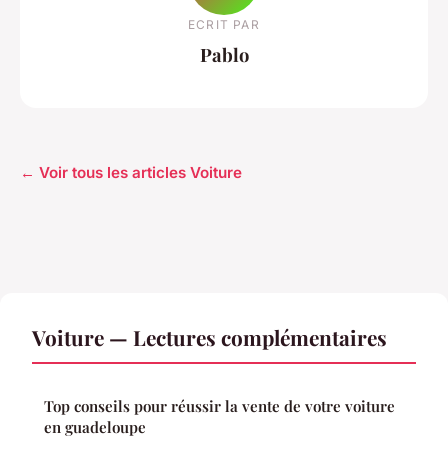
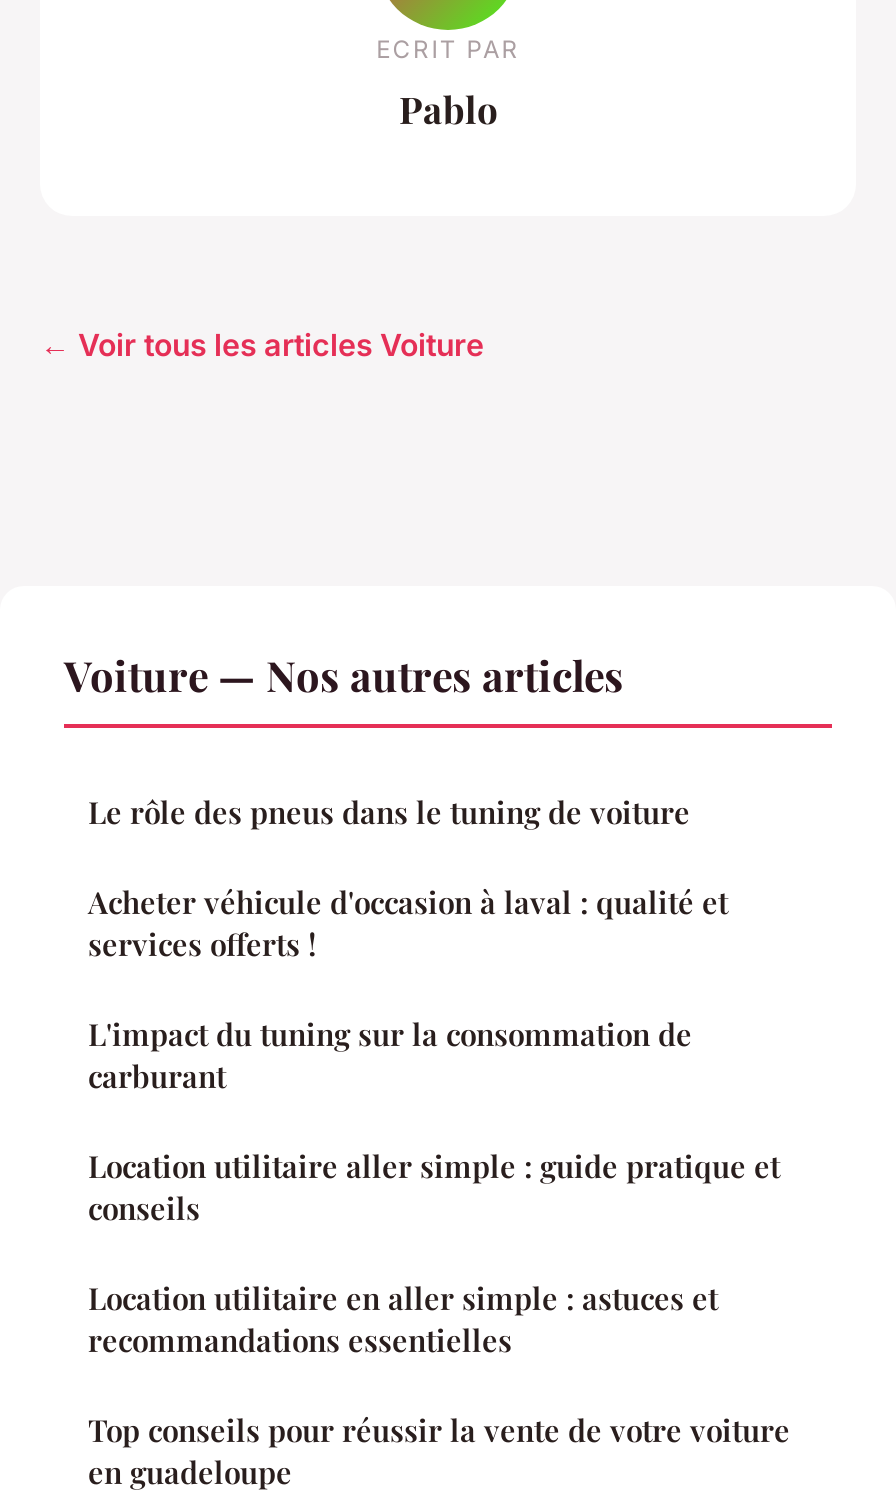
- Voiture — Lectures complémentaires
+ Voiture — Nos autres articles
+ Le rôle des pneus dans le tuning de voiture
+ Acheter véhicule d'occasion à laval : qualité et
+ services offerts !
+ L'impact du tuning sur la consommation de
+ carburant
+ Location utilitaire aller simple : guide pratique et
+ conseils
+ Location utilitaire en aller simple : astuces et
+ recommandations essentielles
